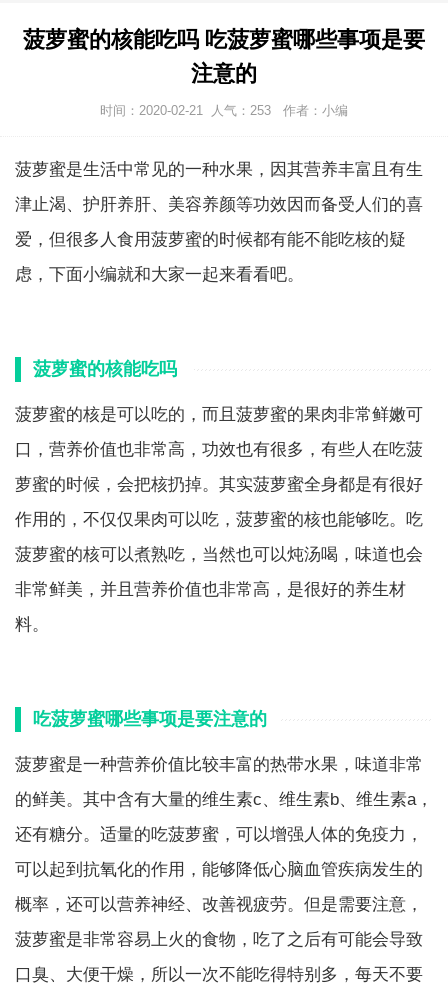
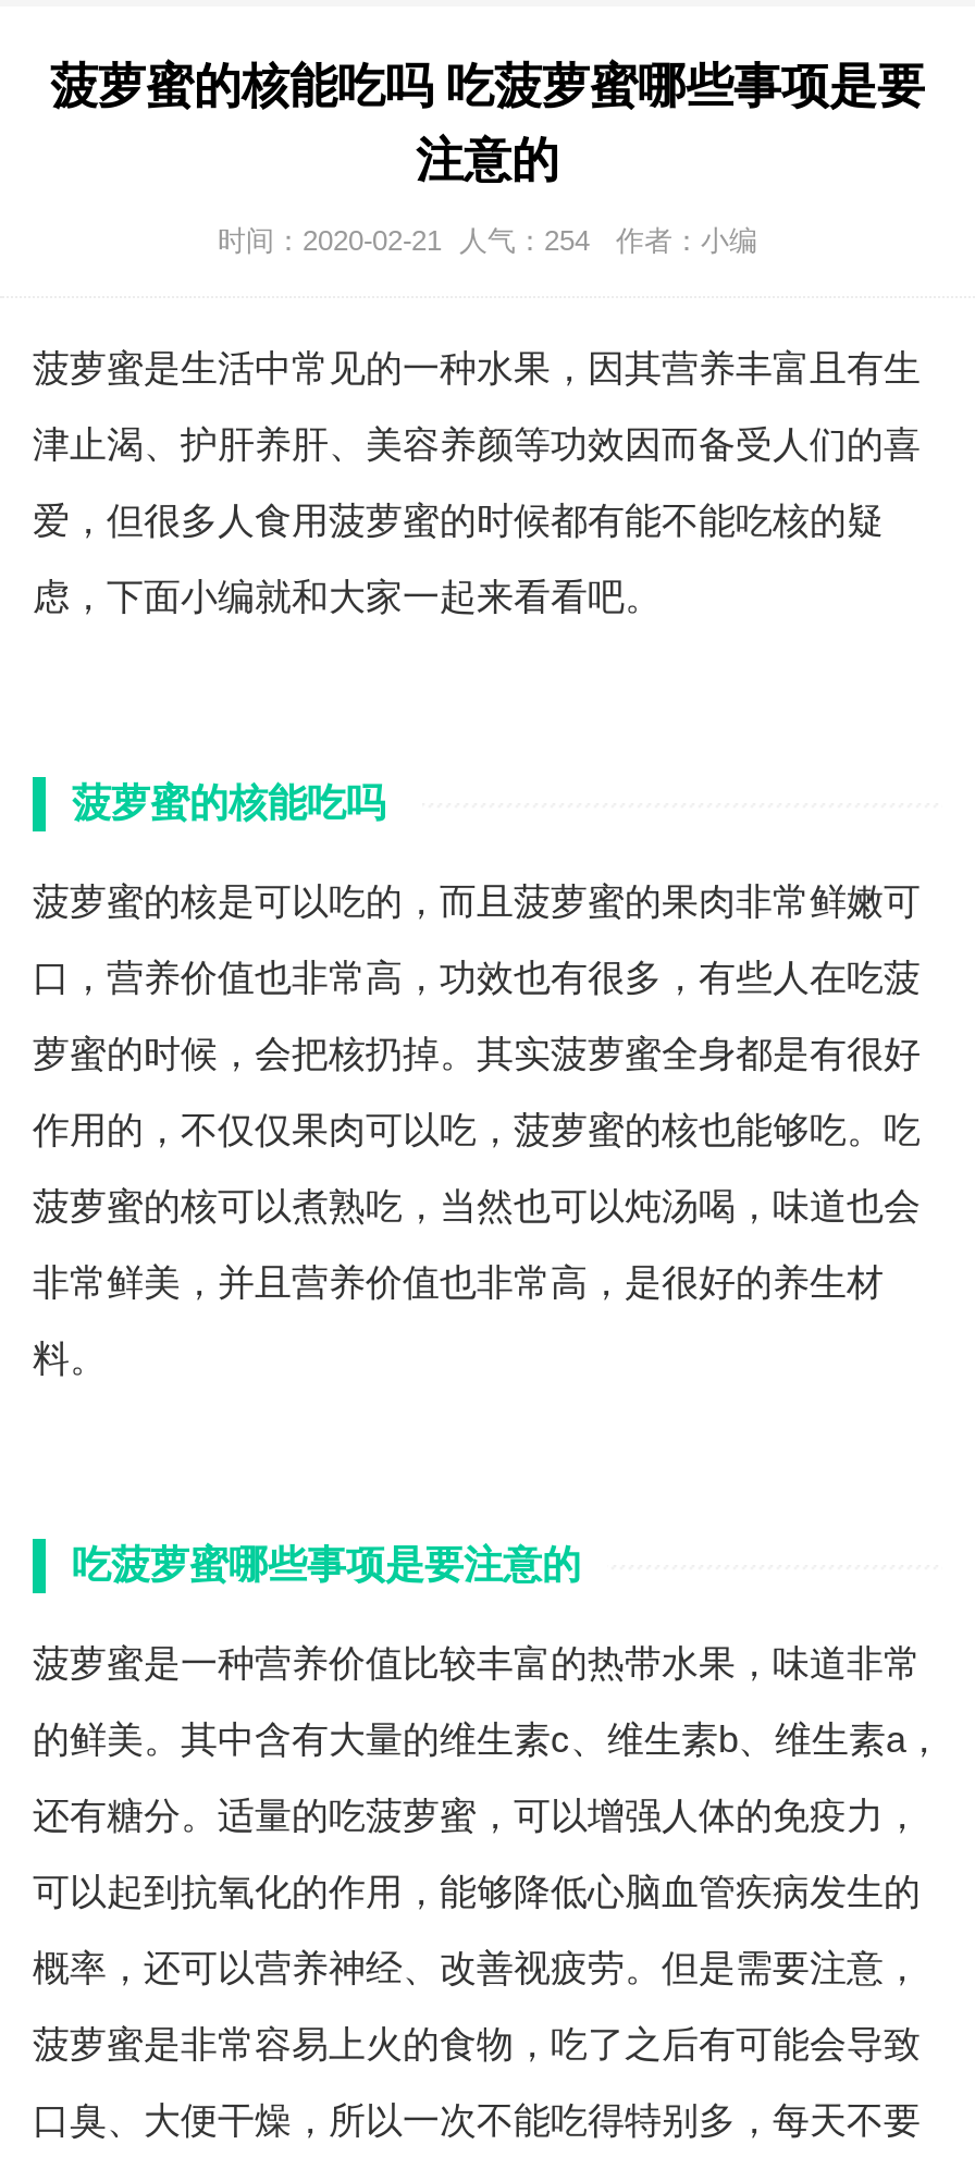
- 时间：2020-02-21 人气：253 作者：小编
+ 时间：2020-02-21 人气：254 作者：小编
